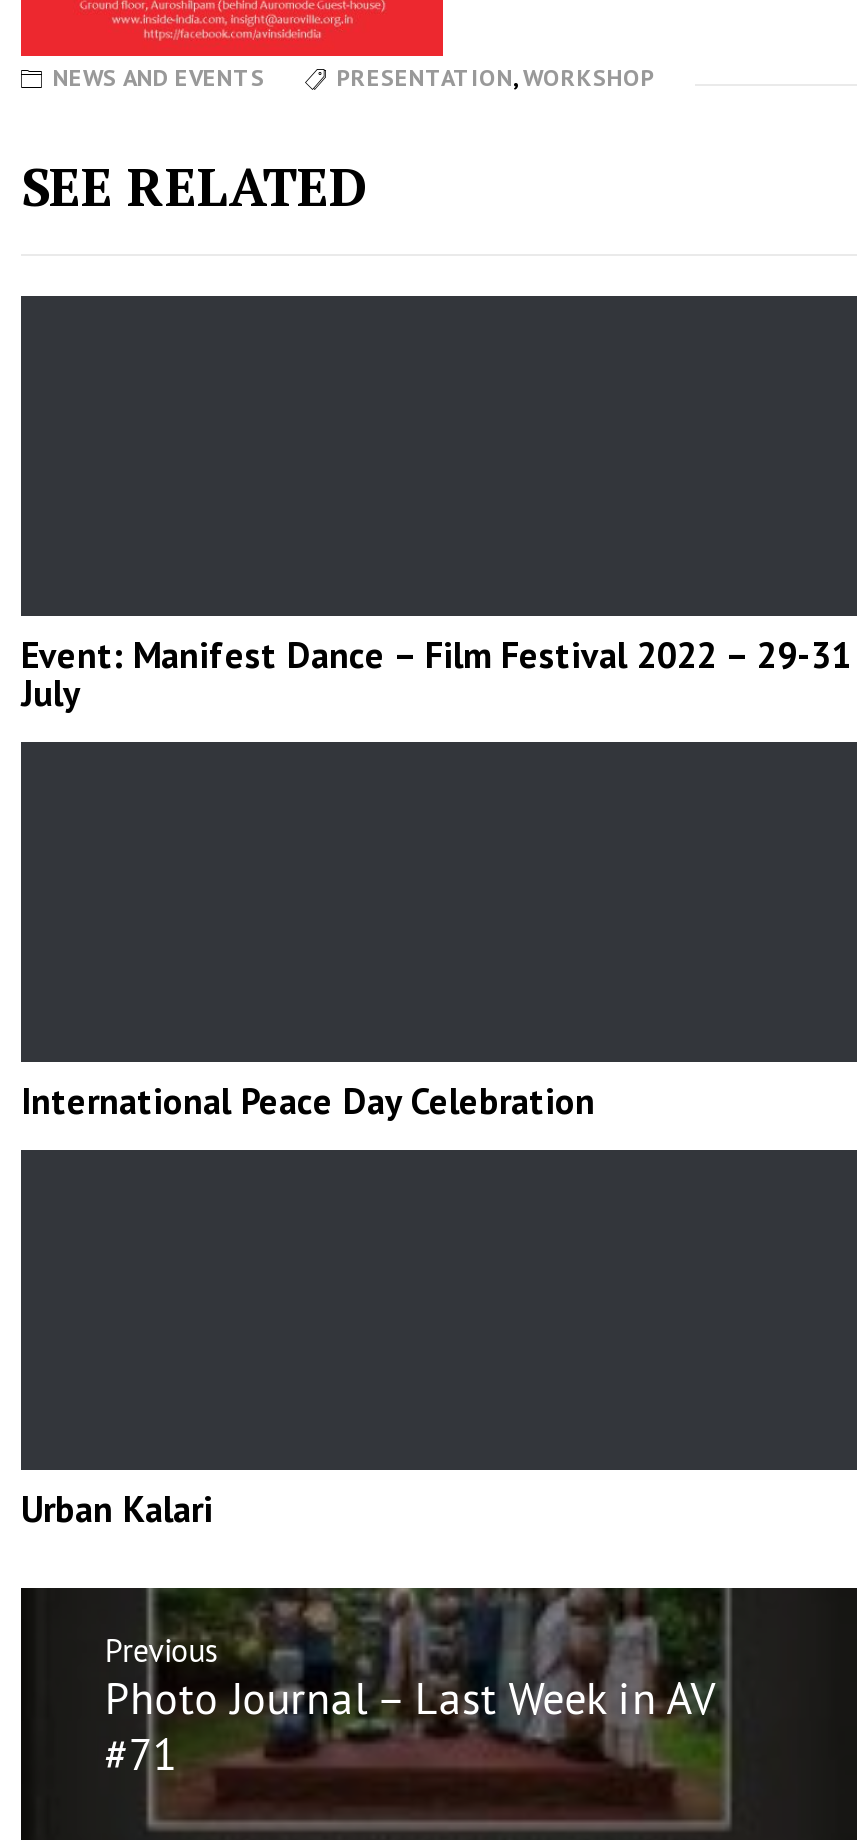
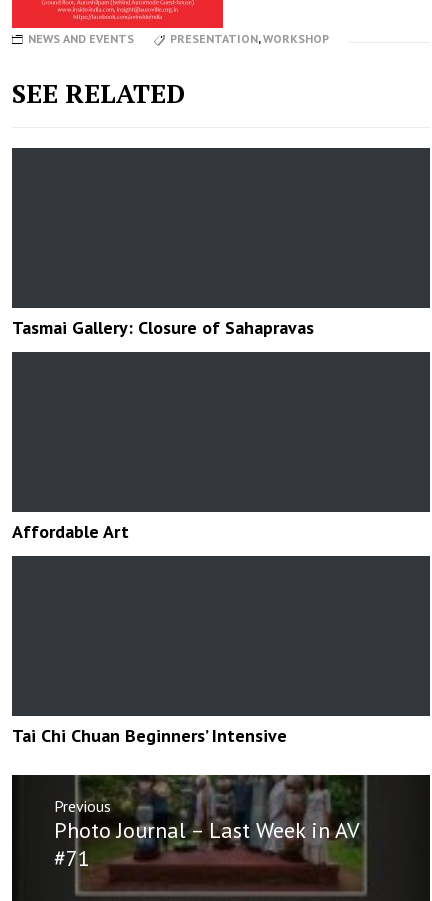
- Event: Manifest Dance – Film Festival 2022 – 29-31
- July
+ Tasmai Gallery: Closure of Sahapravas

- International Peace Day Celebration
+ Affordable Art

- Urban Kalari
+ Tai Chi Chuan Beginners’ Intensive
